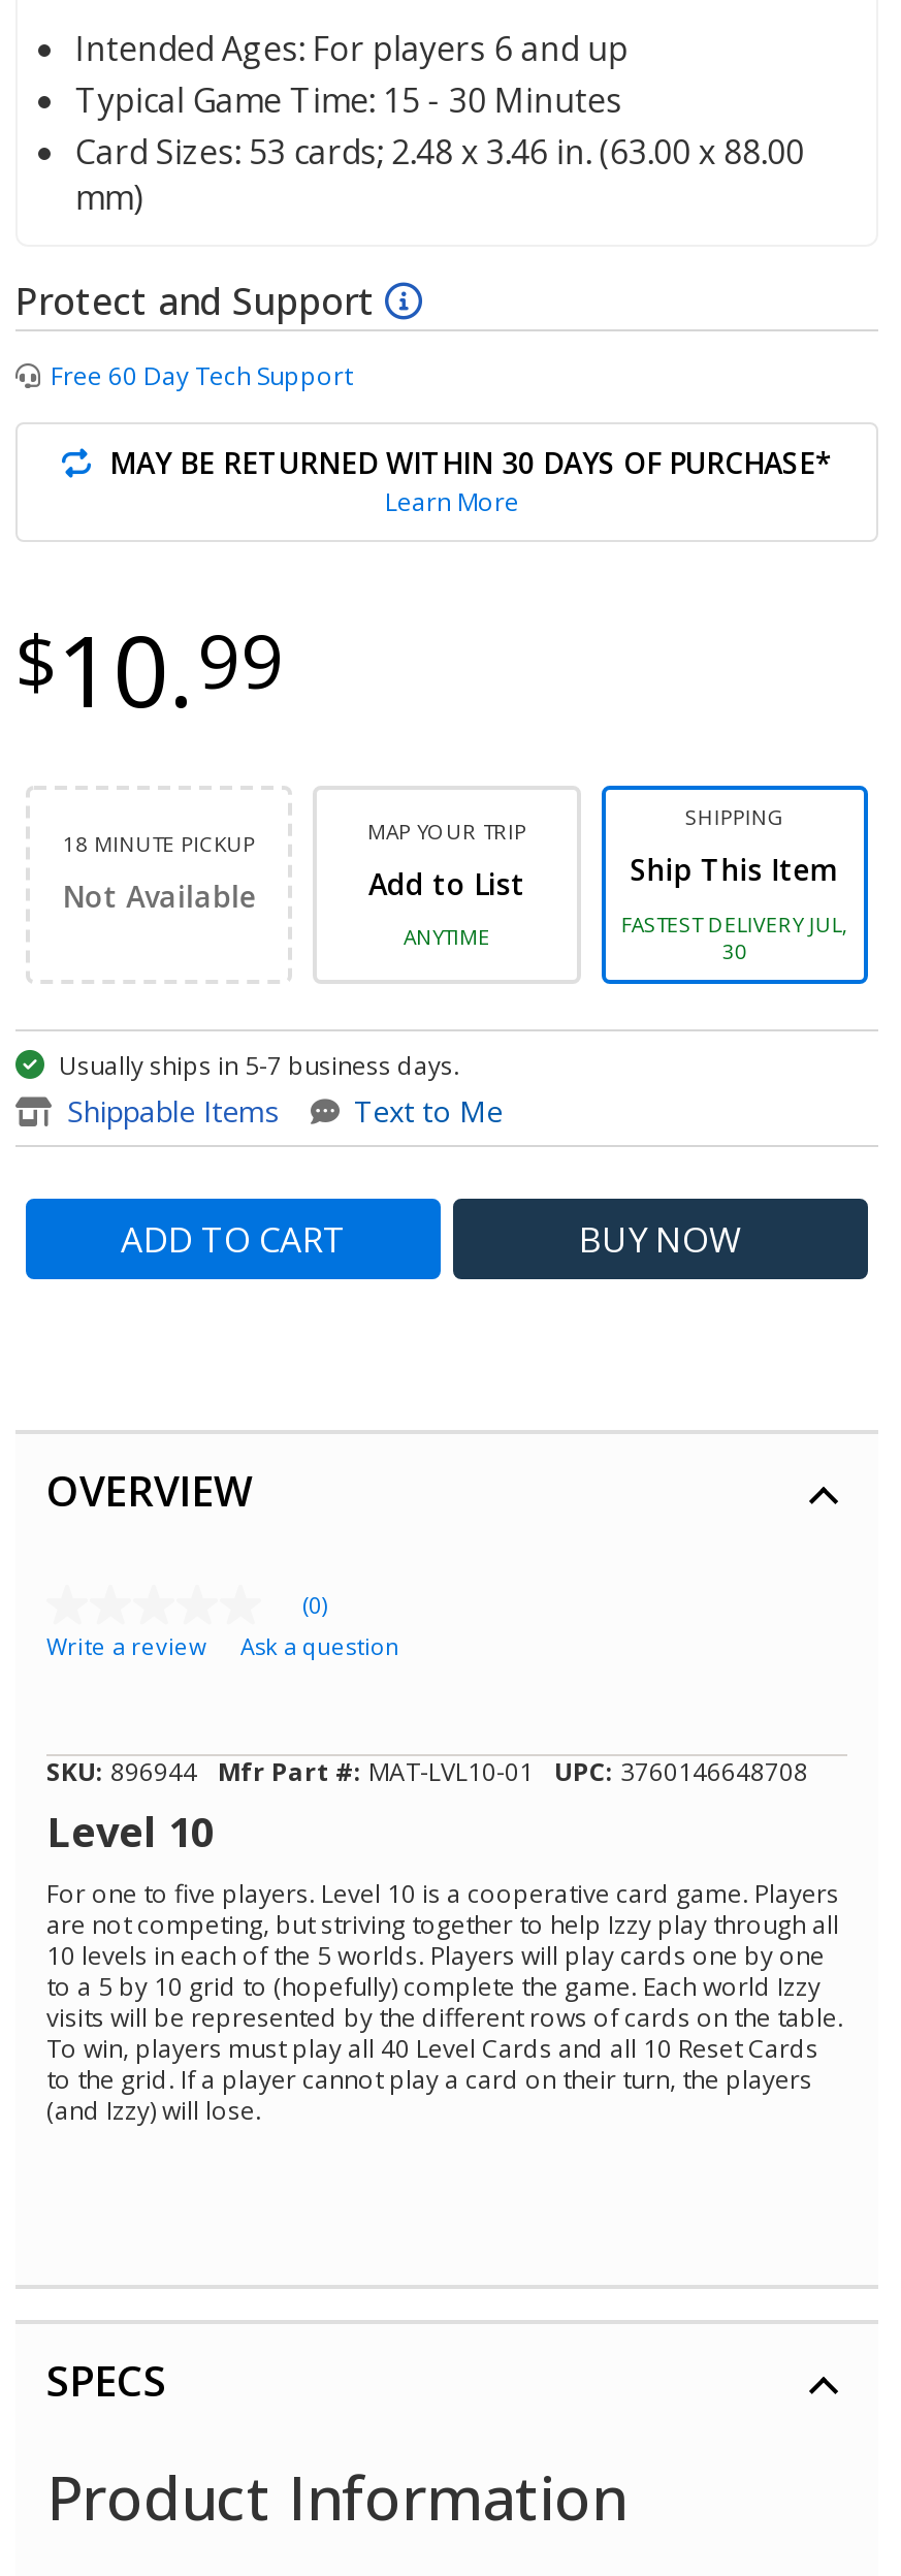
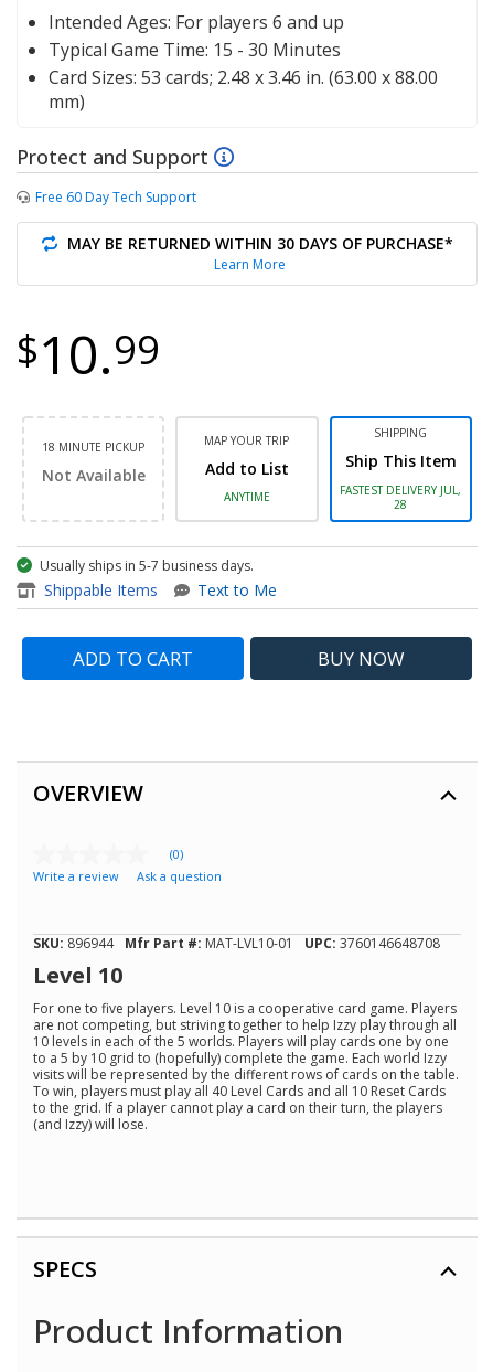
- 30
+ 28
